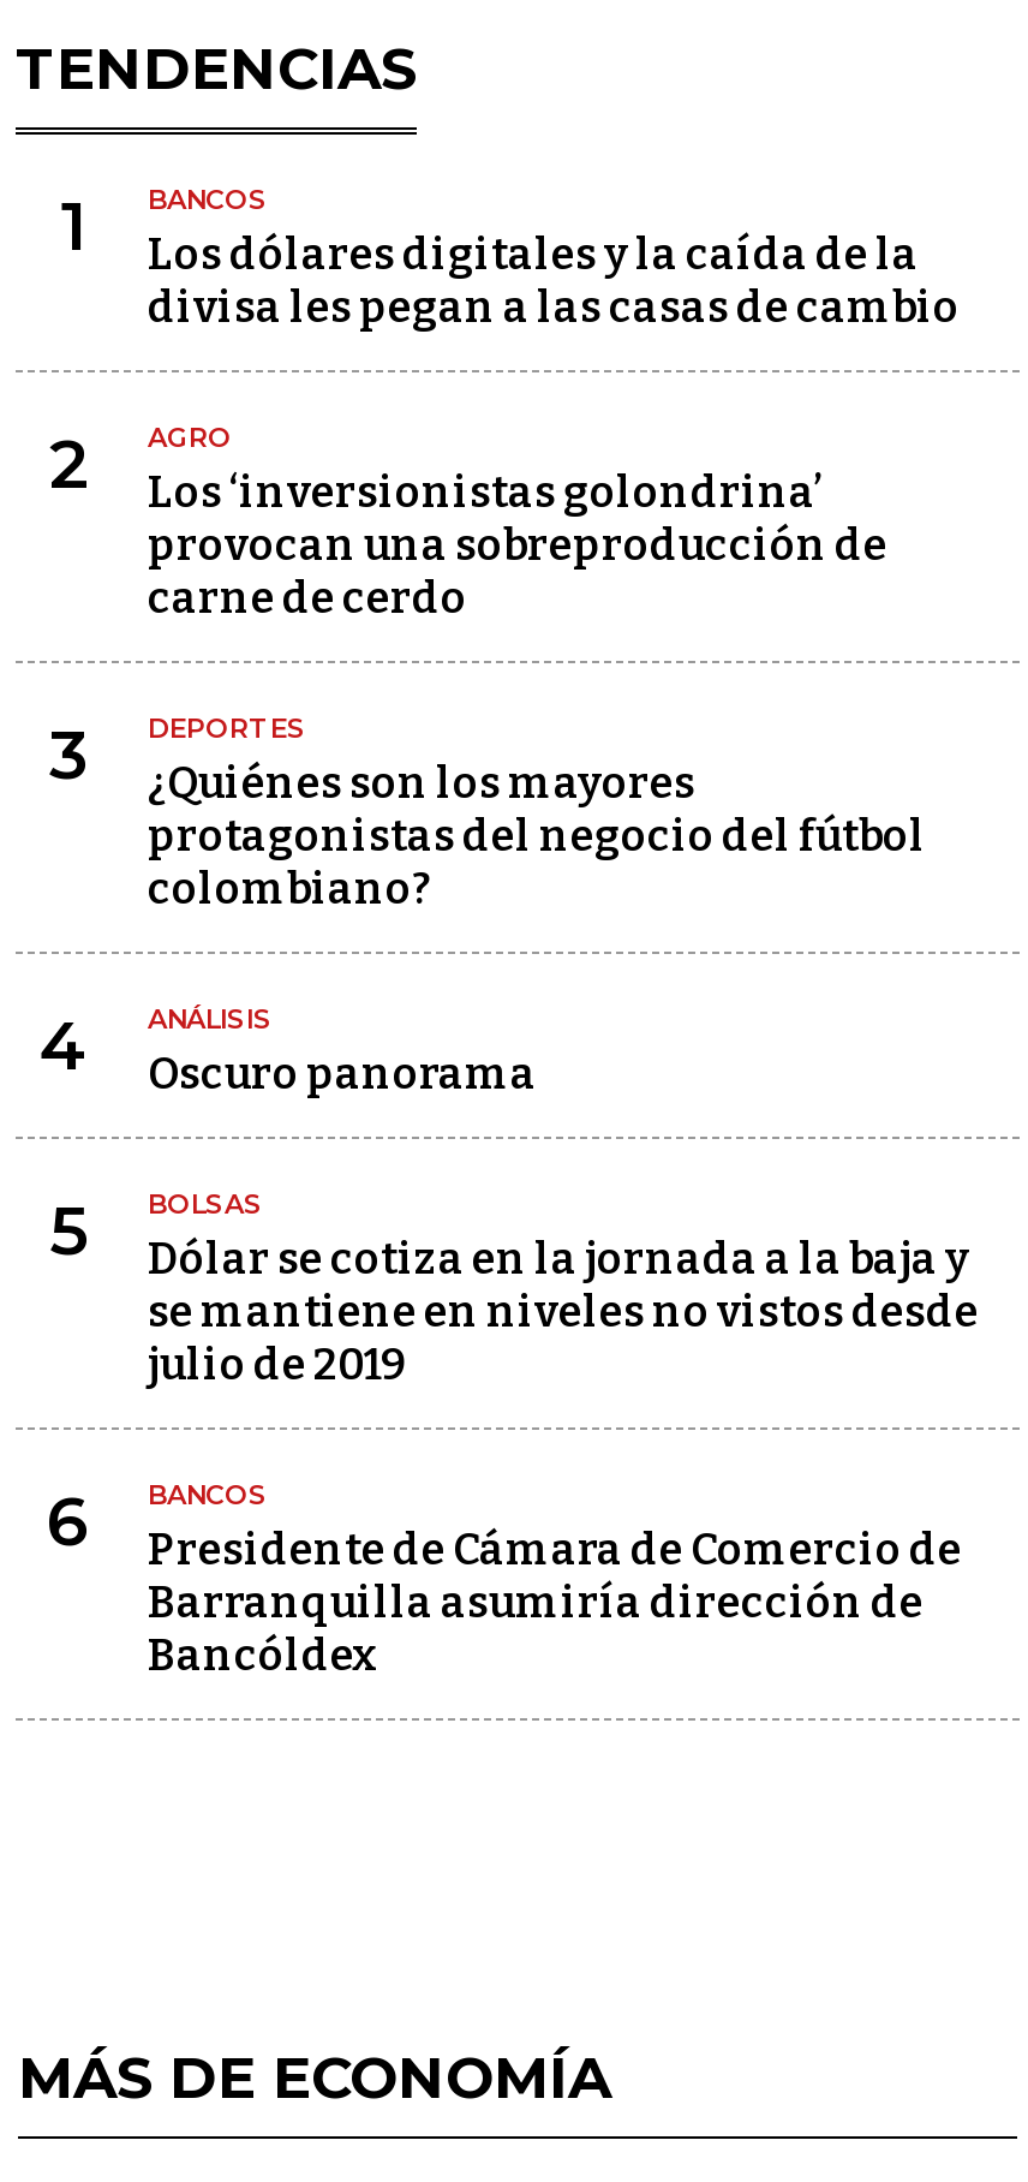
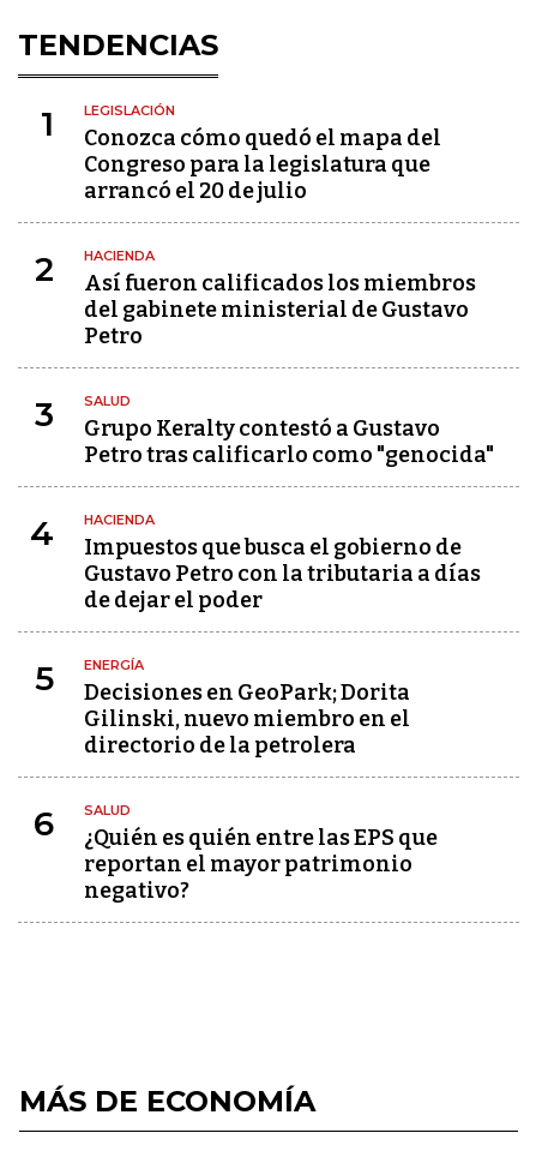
- BANCOS
- Los dólares digitales y la caída de la
- divisa les pegan a las casas de cambio
+ LEGISLACIÓN
+ Conozca cómo quedó el mapa del
+ Congreso para la legislatura que
+ arrancó el 20 de julio

- AGRO
- Los ‘inversionistas golondrina’
- provocan una sobreproducción de
- carne de cerdo
+ HACIENDA
+ Así fueron calificados los miembros
+ del gabinete ministerial de Gustavo
+ Petro

- DEPORTES
- ¿Quiénes son los mayores
- protagonistas del negocio del fútbol
- colombiano?
+ SALUD
+ Grupo Keralty contestó a Gustavo
+ Petro tras calificarlo como "genocida"

- ANÁLISIS
- Oscuro panorama
+ HACIENDA
+ Impuestos que busca el gobierno de
+ Gustavo Petro con la tributaria a días
+ de dejar el poder

- BOLSAS
- Dólar se cotiza en la jornada a la baja y
- se mantiene en niveles no vistos desde
- julio de 2019
+ ENERGÍA
+ Decisiones en GeoPark; Dorita
+ Gilinski, nuevo miembro en el
+ directorio de la petrolera

- BANCOS
- Presidente de Cámara de Comercio de
- Barranquilla asumiría dirección de
- Bancóldex
+ SALUD
+ ¿Quién es quién entre las EPS que
+ reportan el mayor patrimonio
+ negativo?
